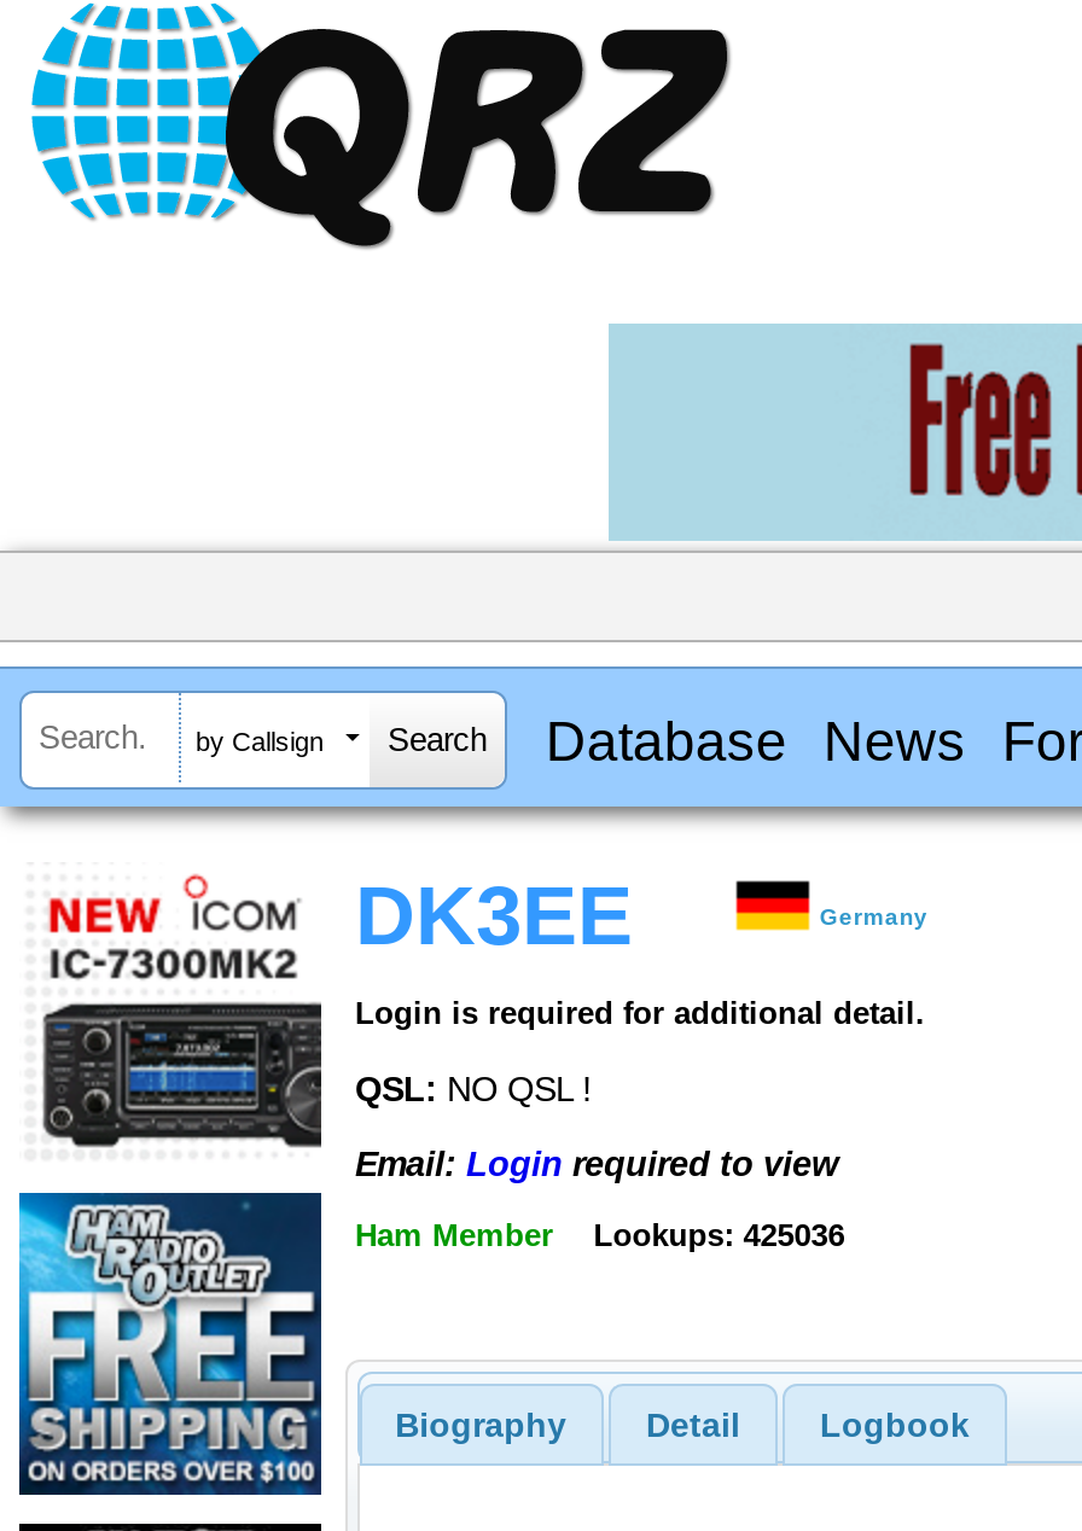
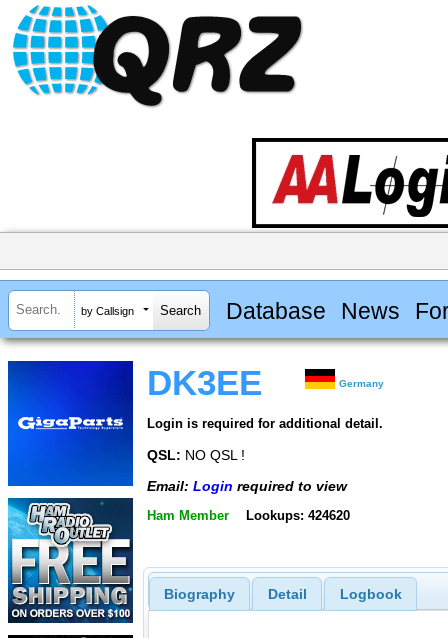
- [image]
+ [image]

- [image]
- Ham Member Lookups: 425036
+ [image]
+ Ham Member Lookups: 424620
